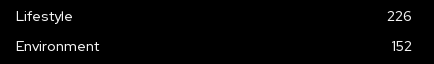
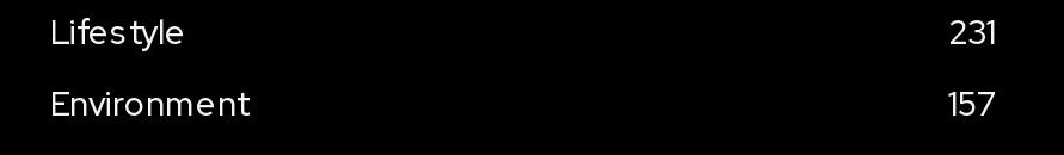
- 226
+ 231

- 152
+ 157
